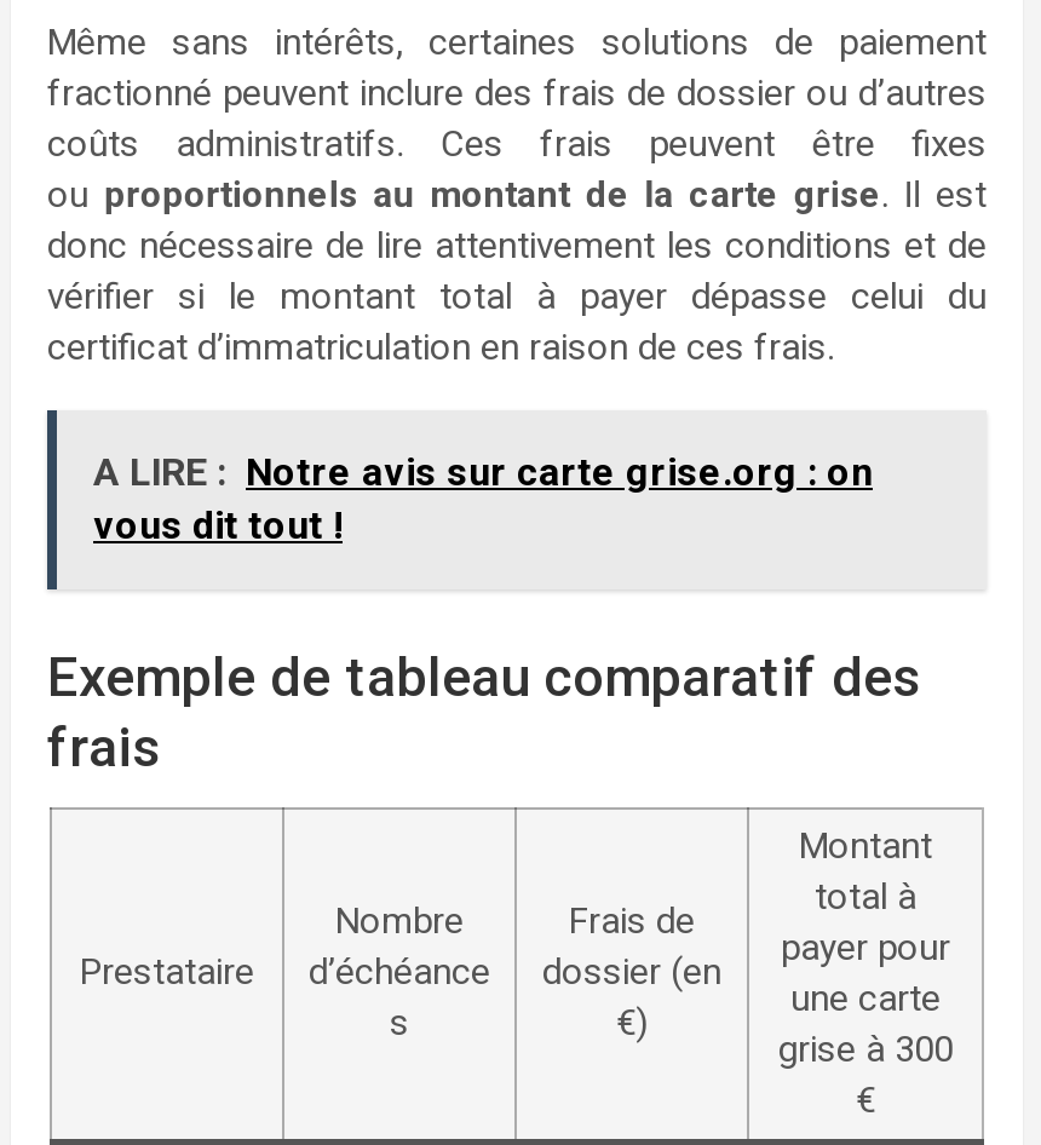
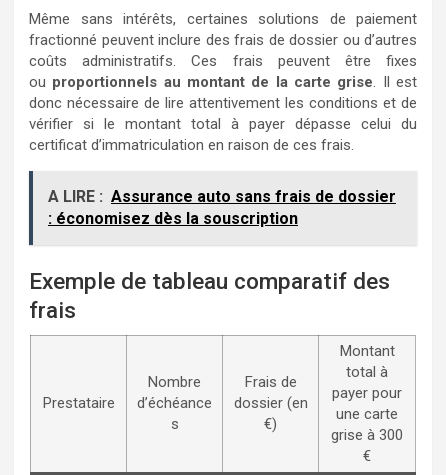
- A LIRE : Notre avis sur carte grise.org : on
- vous dit tout !
+ A LIRE : Assurance auto sans frais de dossier
+ : économisez dès la souscription
